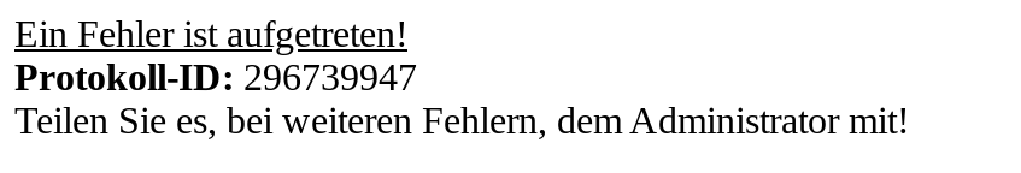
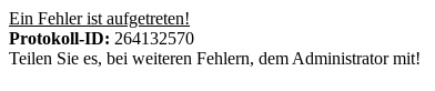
- Protokoll-ID: 296739947
+ Protokoll-ID: 264132570
